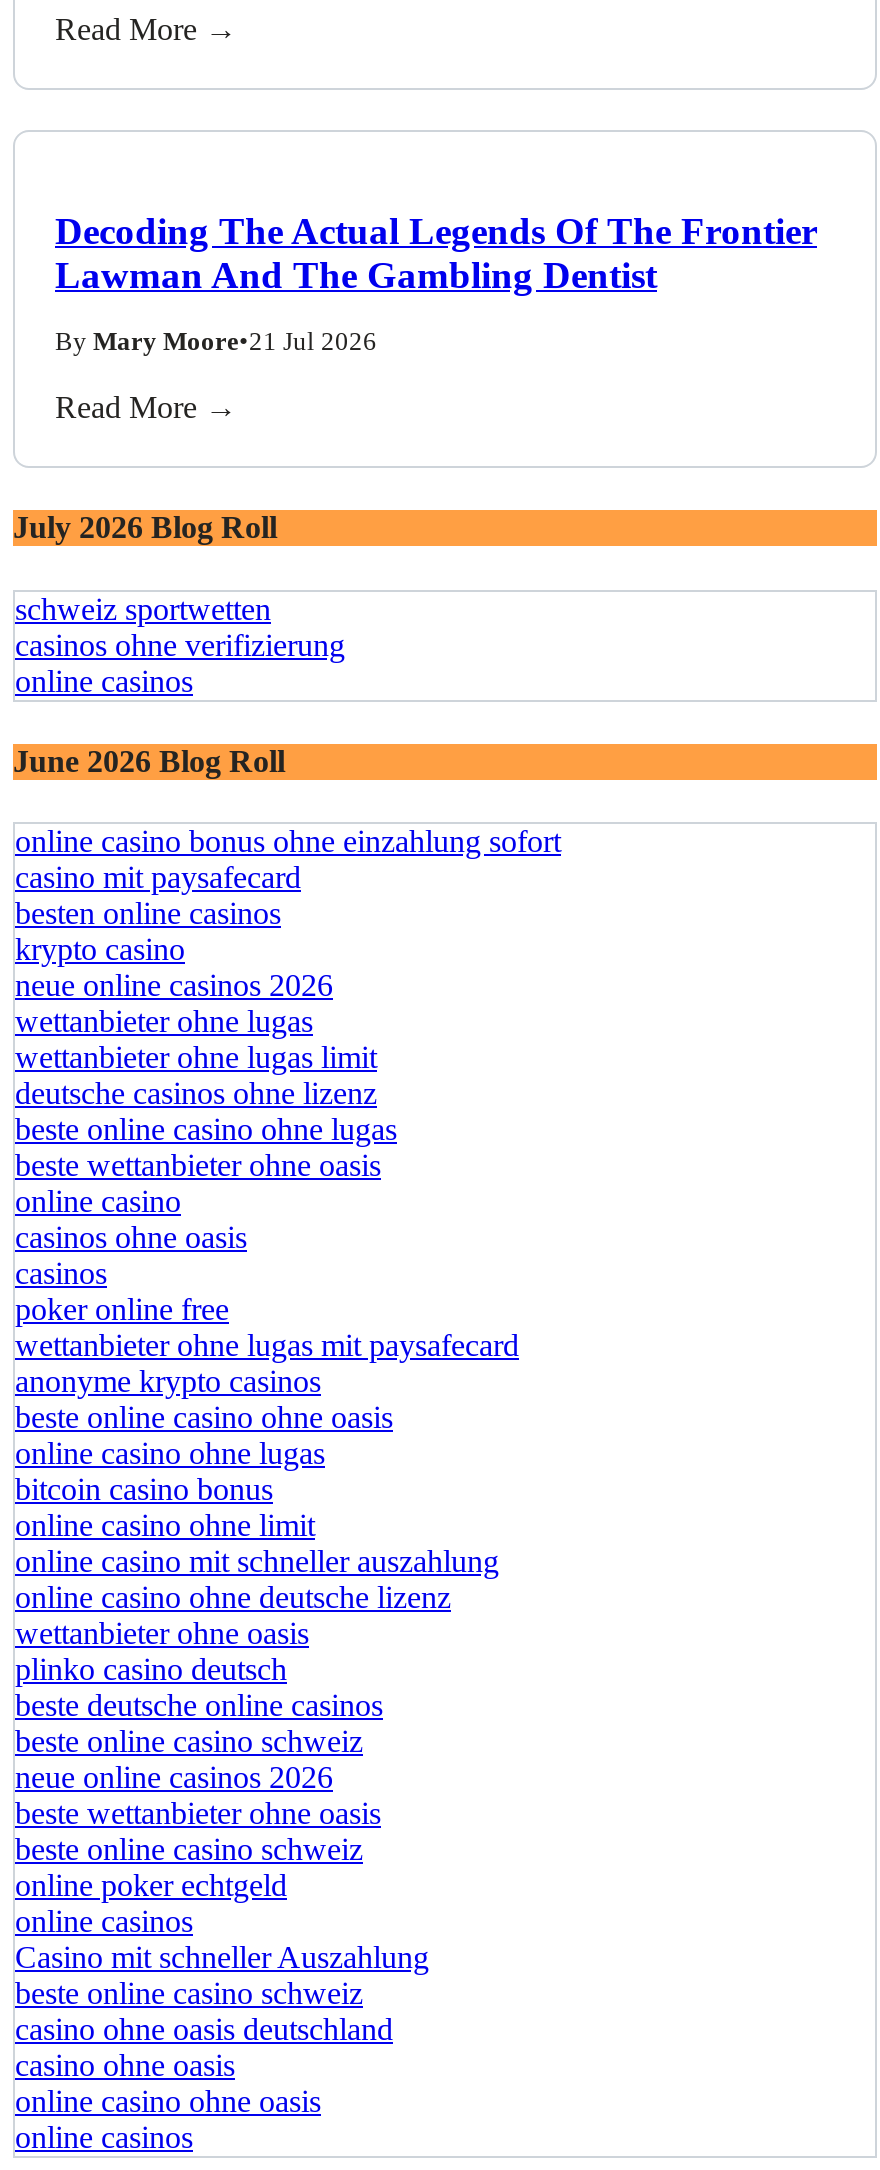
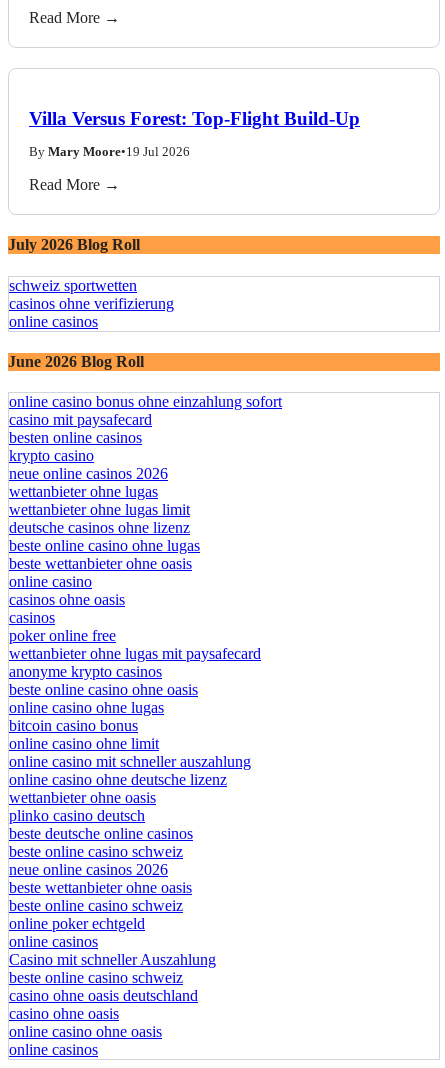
- Decoding The Actual Legends Of The Frontier
- Lawman And The Gambling Dentist
+ Villa Versus Forest: Top-Flight Build-Up

- By Mary Moore•21 Jul 2026
+ By Mary Moore•19 Jul 2026
